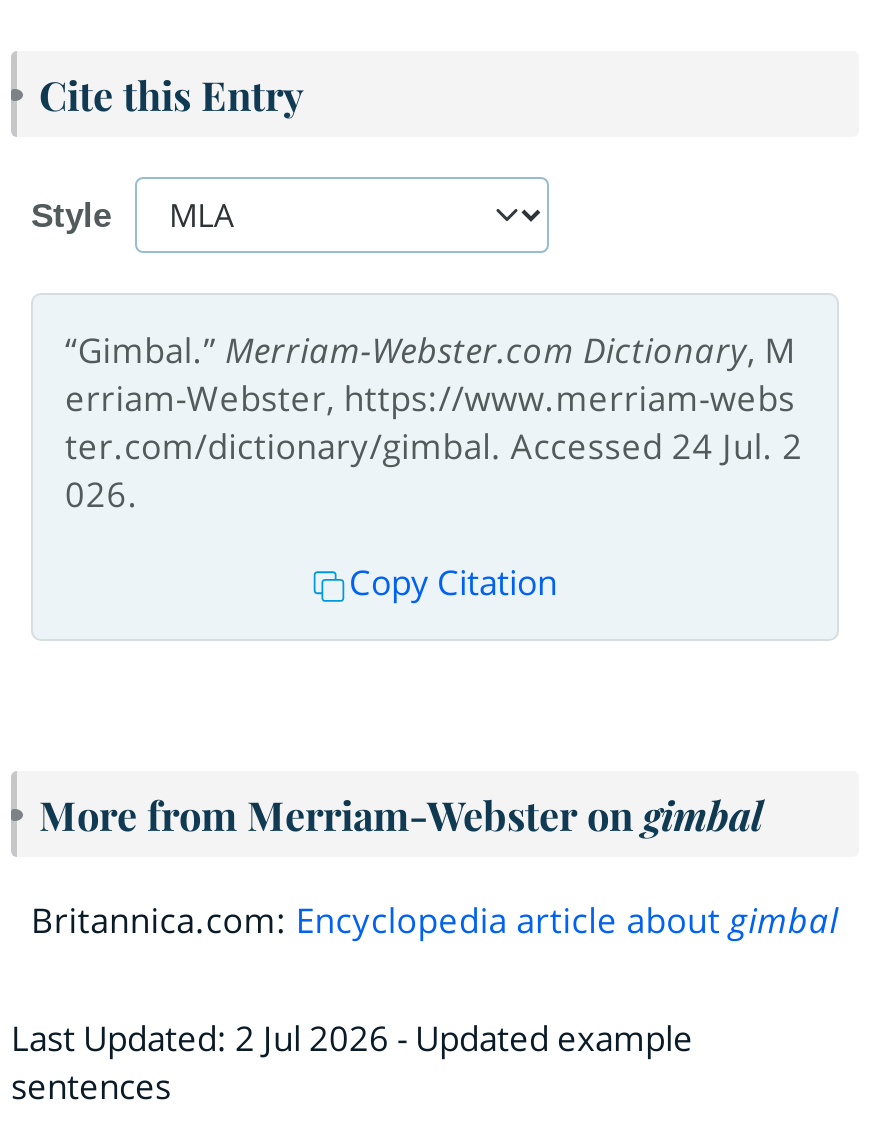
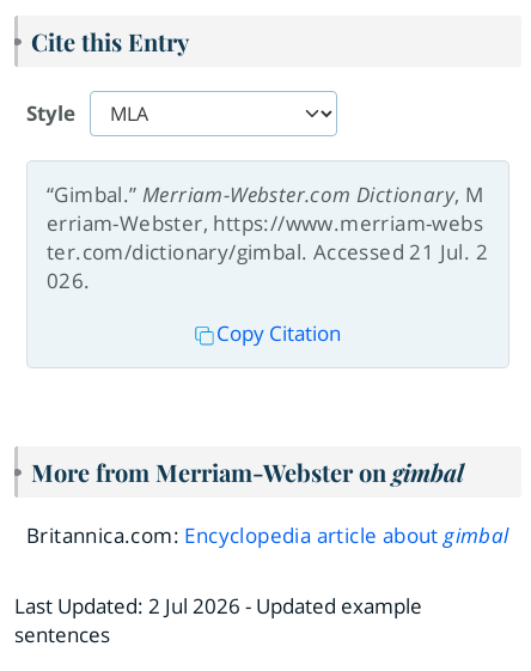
- ter.com/dictionary/gimbal. Accessed 24 Jul. 2
+ ter.com/dictionary/gimbal. Accessed 21 Jul. 2
